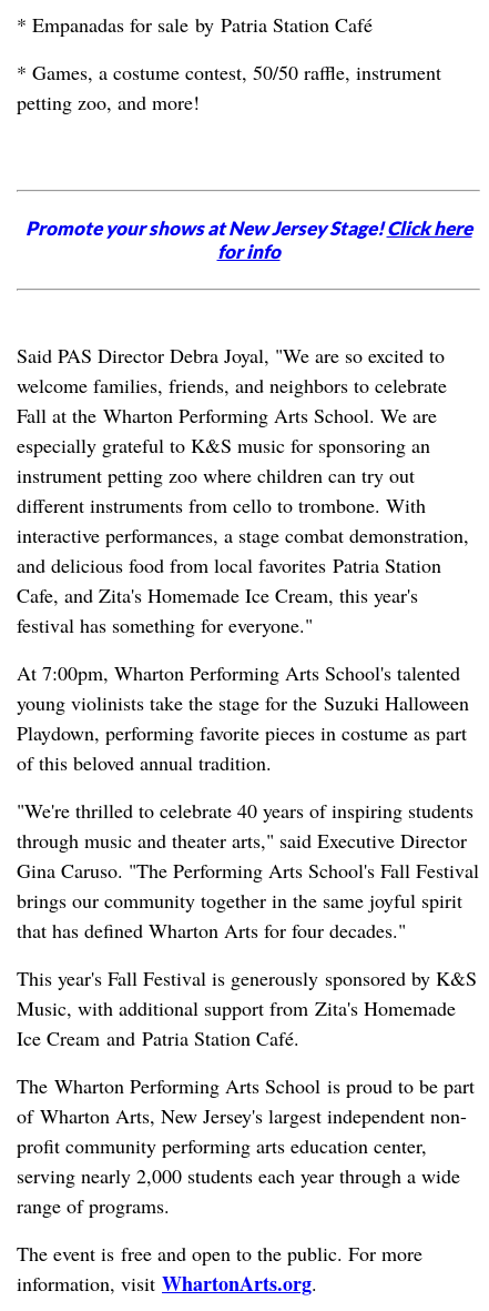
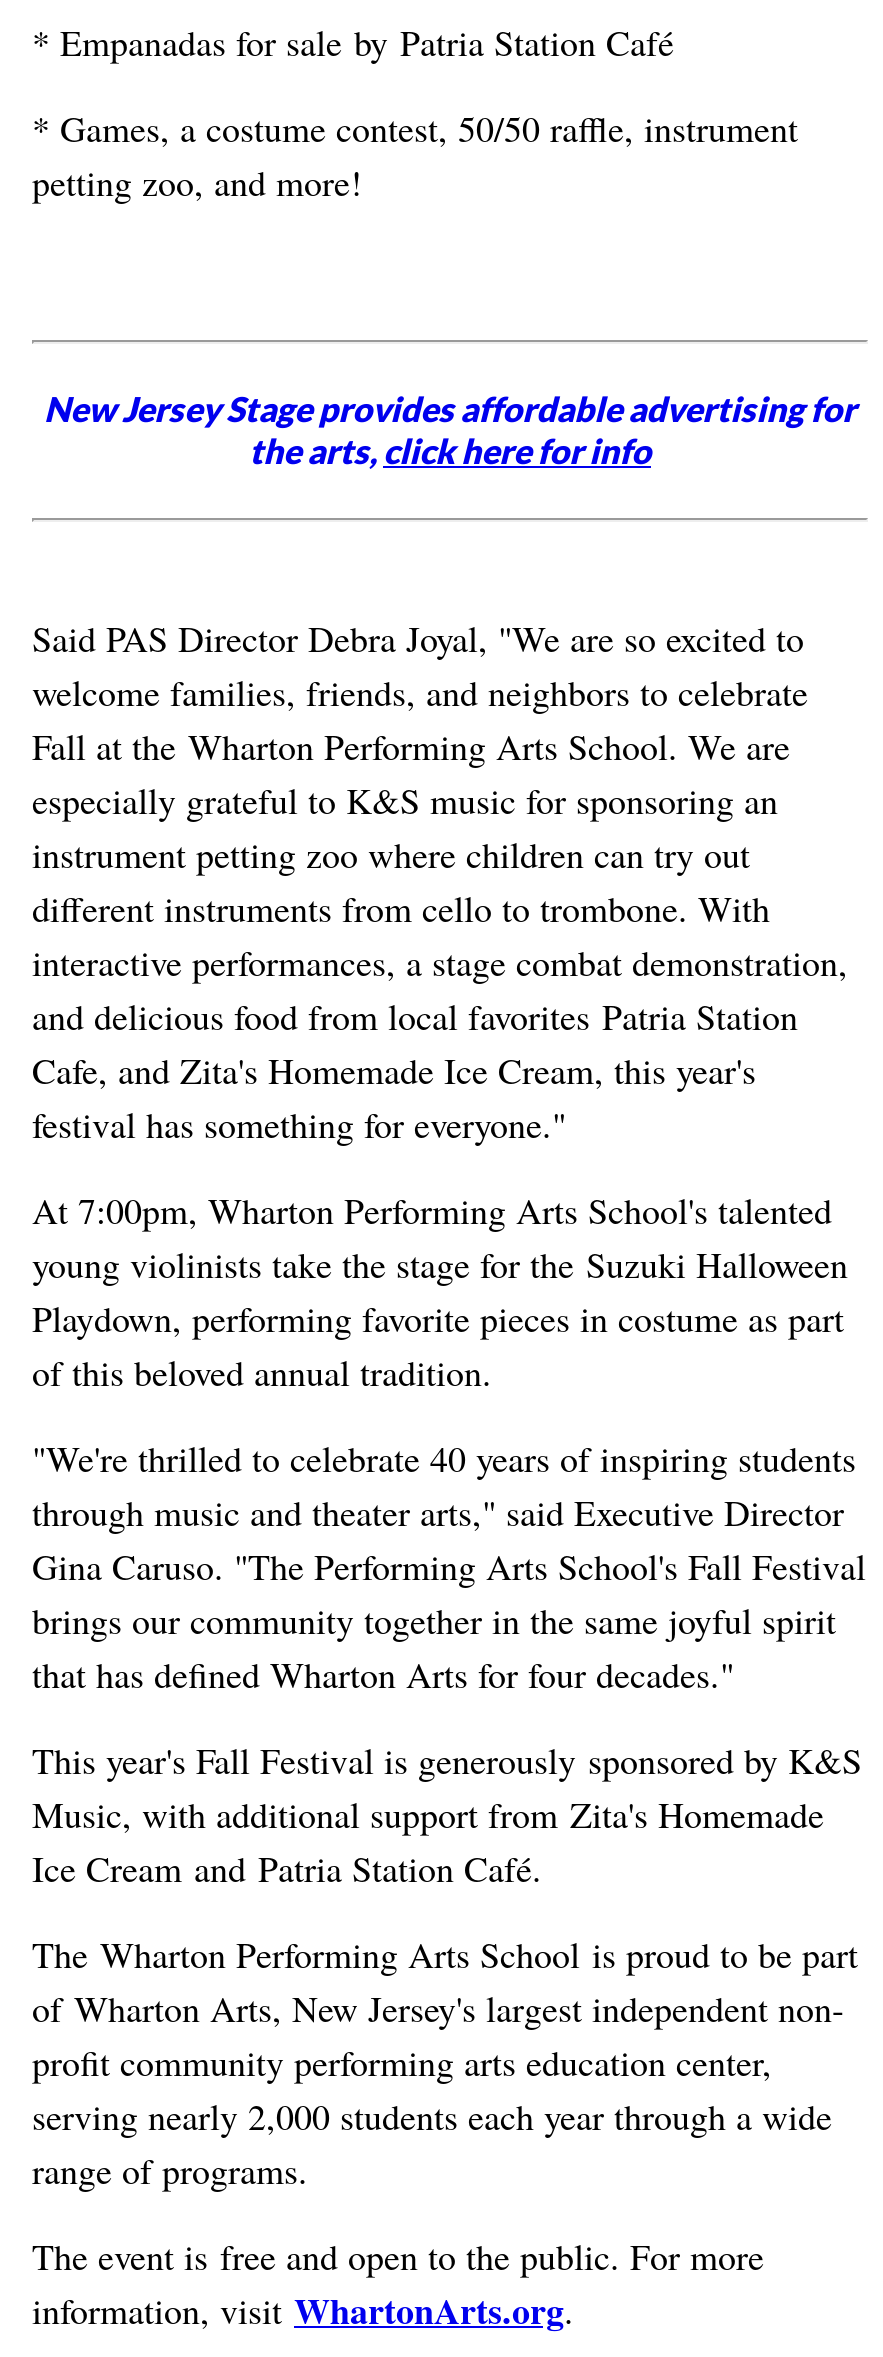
- Promote your shows at New Jersey Stage!Click here
- for info
+ New Jersey Stage provides affordable advertising for
+ the arts, click here for info
